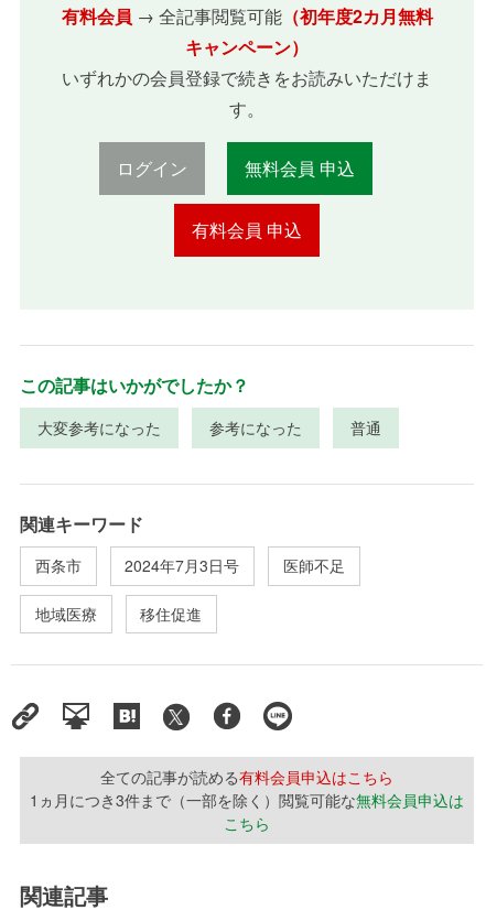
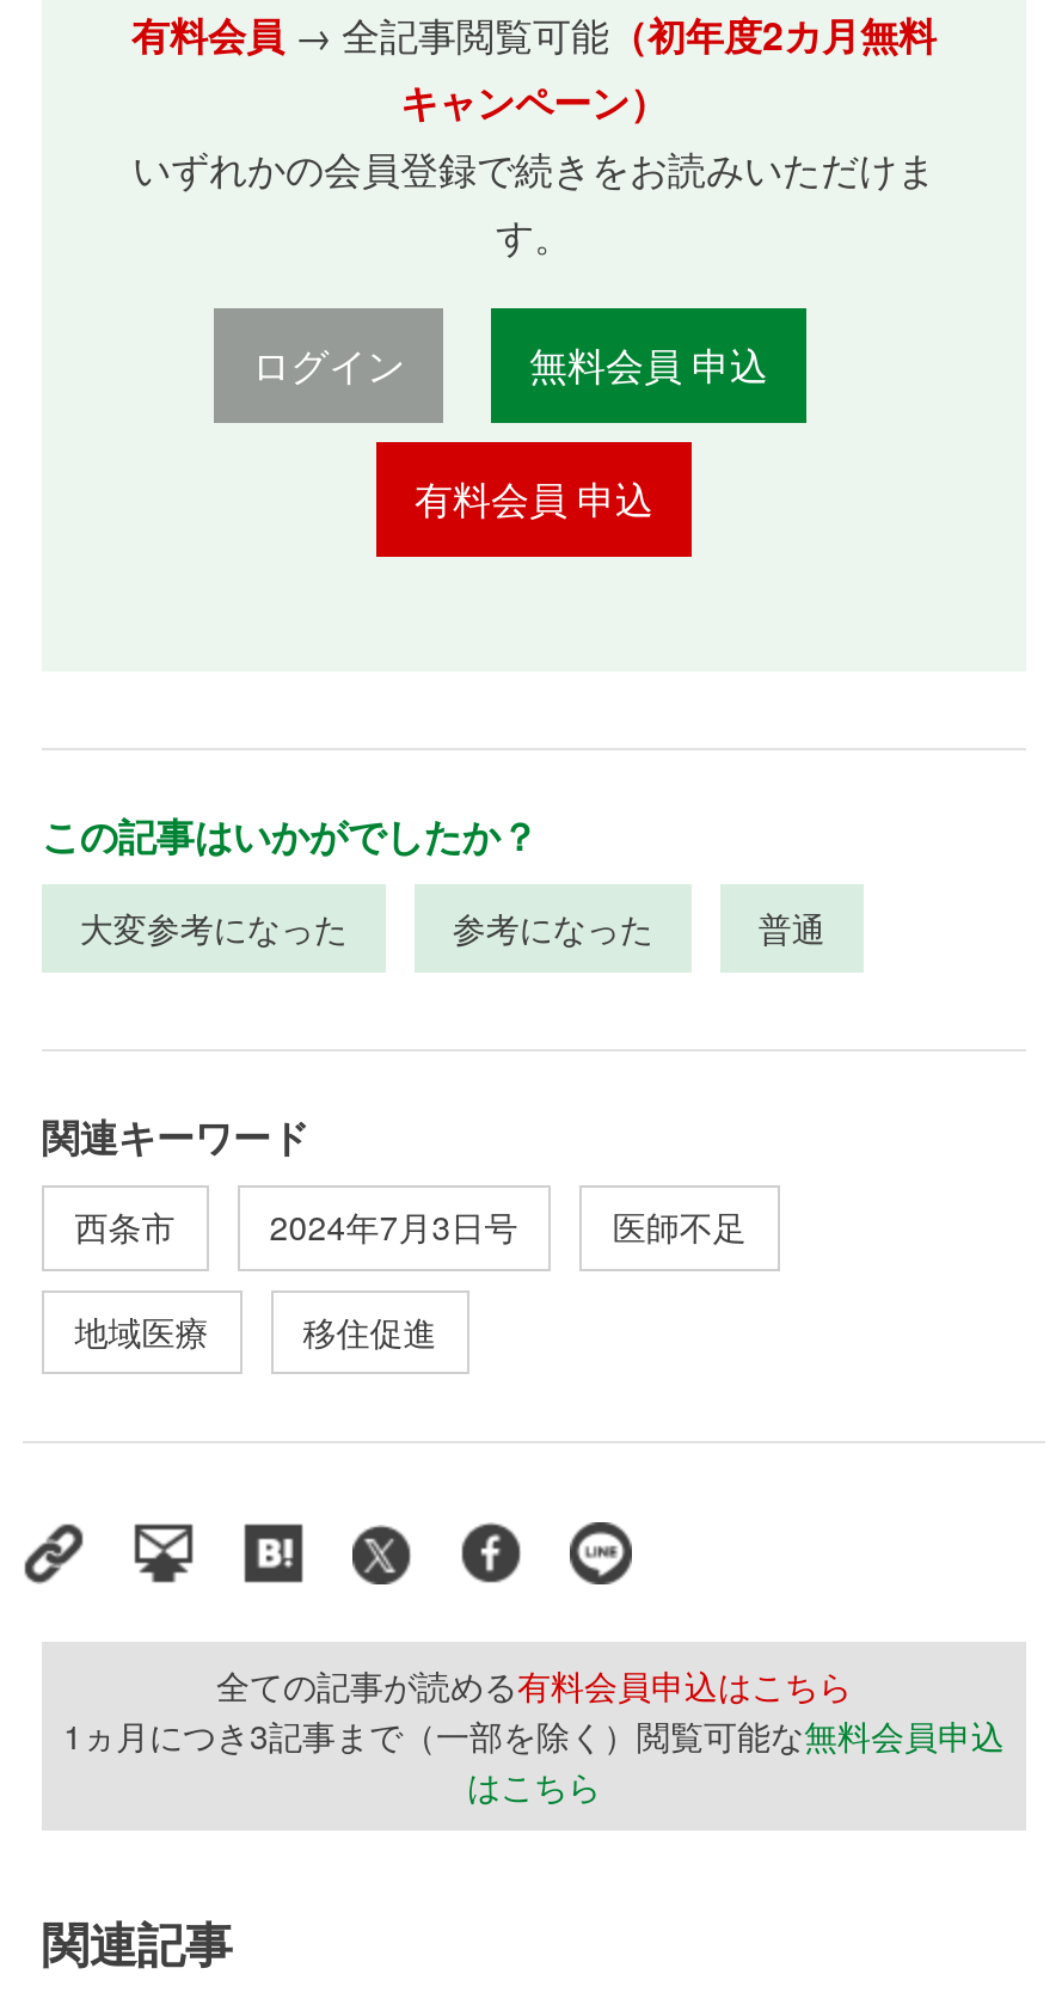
- 1ヵ月につき3件まで（一部を除く）閲覧可能な無料会員申込は
- こちら
+ 1ヵ月につき3記事まで（一部を除く）閲覧可能な無料会員申込
+ はこちら
